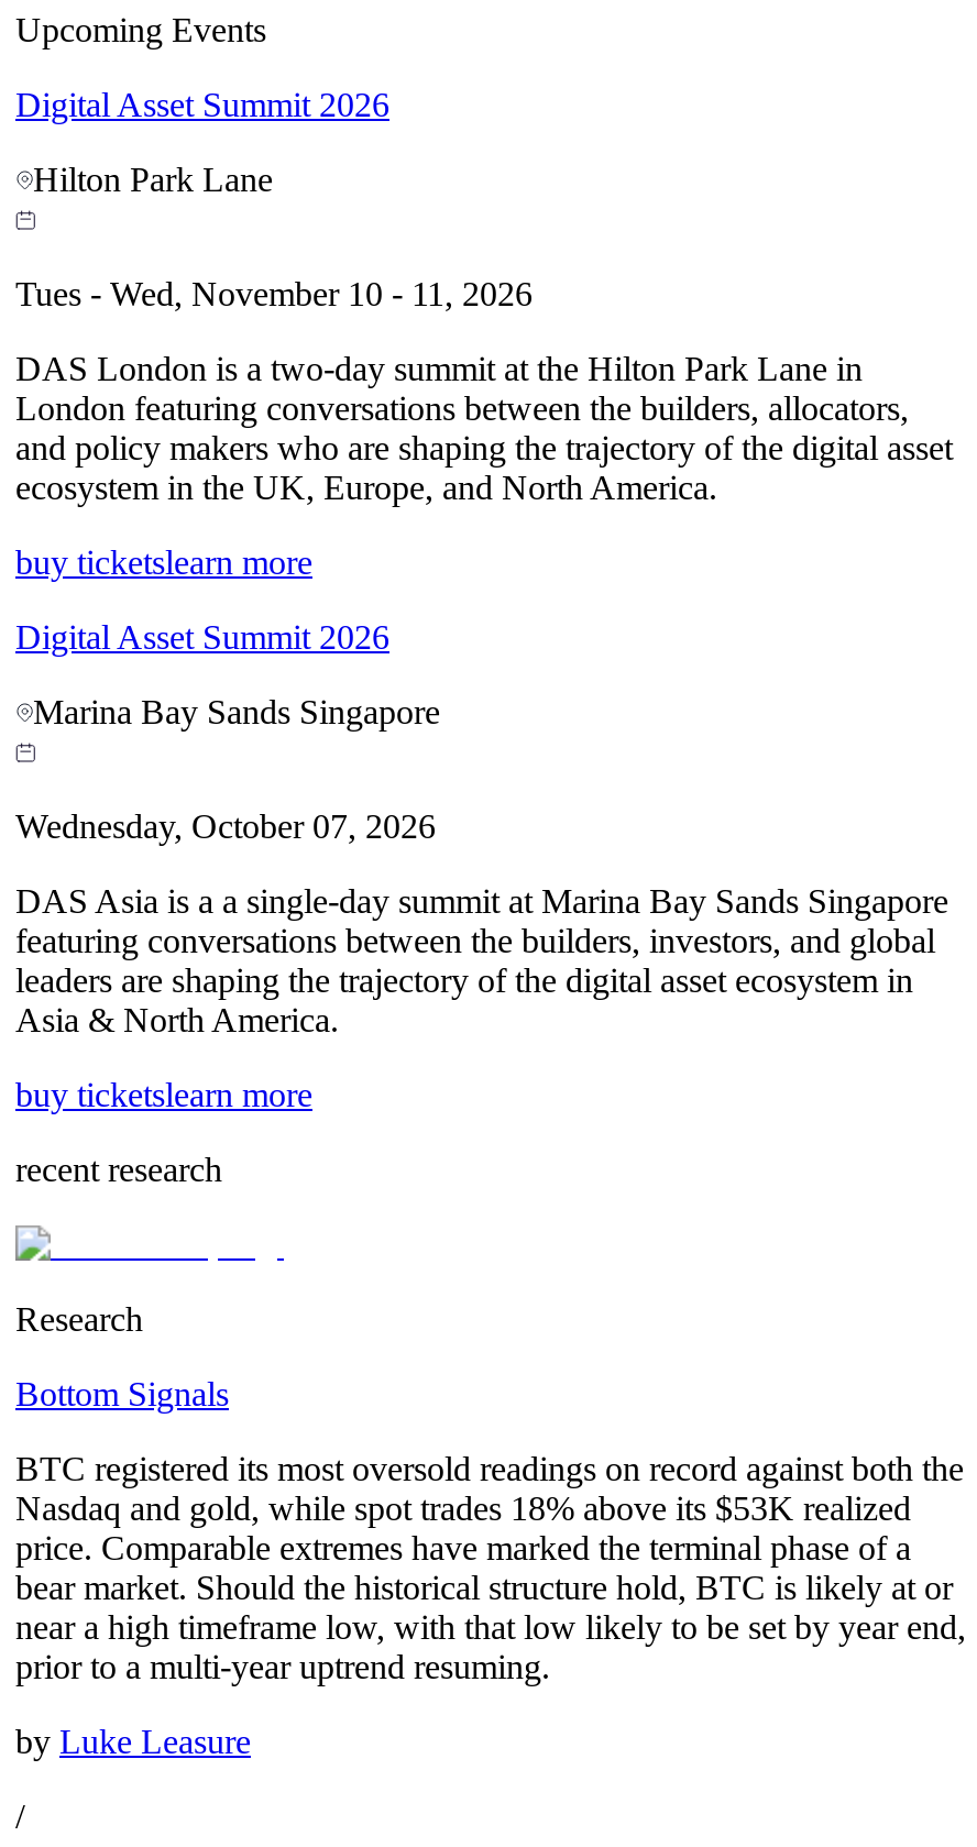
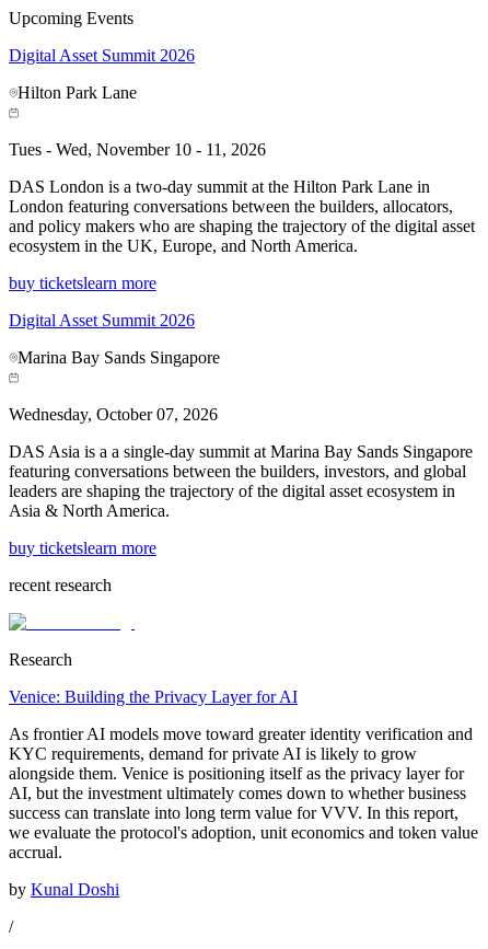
- Bottom Signals
+ Venice: Building the Privacy Layer for AI

- BTC registered its most oversold readings on record against both the
- Nasdaq and gold, while spot trades 18% above its $53K realized
- price. Comparable extremes have marked the terminal phase of a
- bear market. Should the historical structure hold, BTC is likely at or
- near a high timeframe low, with that low likely to be set by year end,
- prior to a multi-year uptrend resuming.
+ As frontier AI models move toward greater identity verification and
+ KYC requirements, demand for private AI is likely to grow
+ alongside them. Venice is positioning itself as the privacy layer for
+ AI, but the investment ultimately comes down to whether business
+ success can translate into long term value for VVV. In this report,
+ we evaluate the protocol's adoption, unit economics and token value
+ accrual.

- by Luke Leasure
+ by Kunal Doshi
